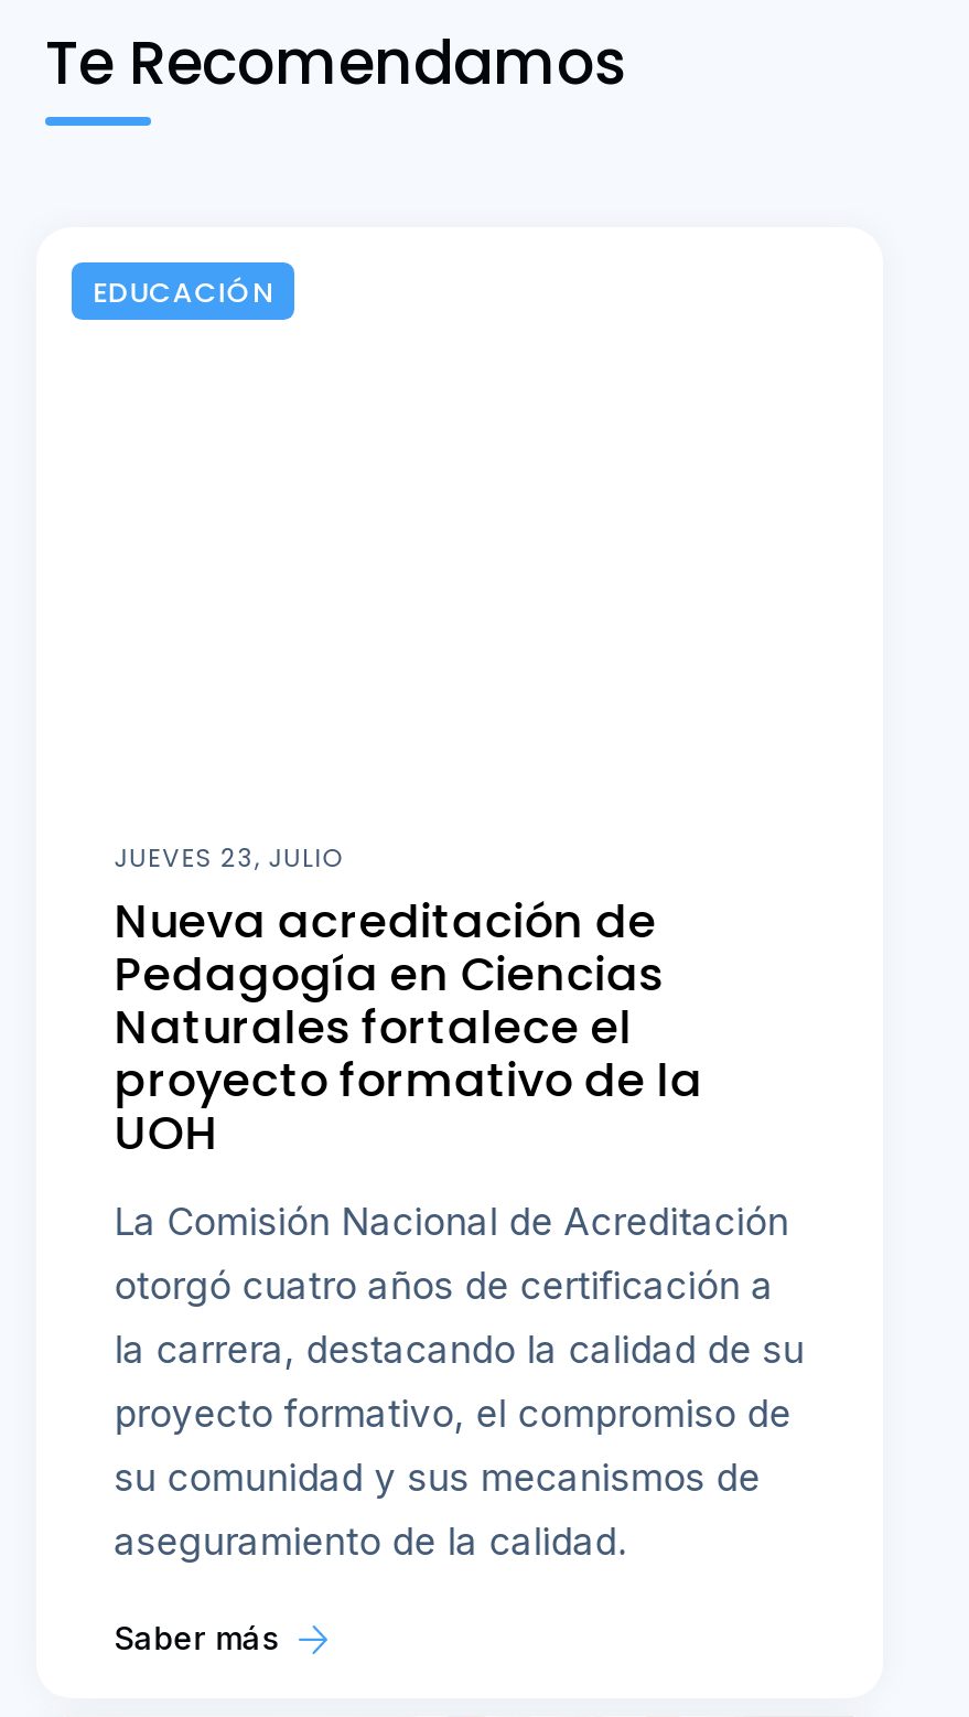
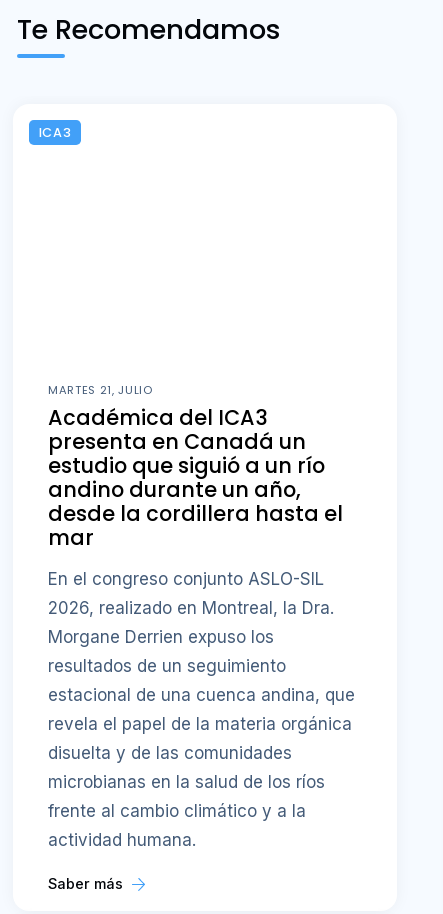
- EDUCACIÓN
+ ICA3

- JUEVES 23, JULIO
- Nueva acreditación de
- Pedagogía en Ciencias
- Naturales fortalece el
- proyecto formativo de la
- UOH
+ MARTES 21, JULIO
+ Académica del ICA3
+ presenta en Canadá un
+ estudio que siguió a un río
+ andino durante un año,
+ desde la cordillera hasta el
+ mar

- La Comisión Nacional de Acreditación
- otorgó cuatro años de certificación a
- la carrera, destacando la calidad de su
- proyecto formativo, el compromiso de
- su comunidad y sus mecanismos de
- aseguramiento de la calidad.
+ En el congreso conjunto ASLO-SIL
+ 2026, realizado en Montreal, la Dra.
+ Morgane Derrien expuso los
+ resultados de un seguimiento
+ estacional de una cuenca andina, que
+ revela el papel de la materia orgánica
+ disuelta y de las comunidades
+ microbianas en la salud de los ríos
+ frente al cambio climático y a la
+ actividad humana.
